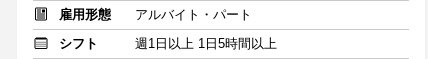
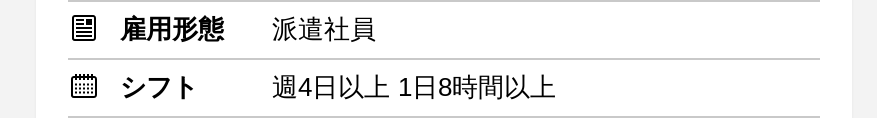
- アルバイト・パート
+ 派遣社員

- 週1日以上 1日5時間以上
+ 週4日以上 1日8時間以上
